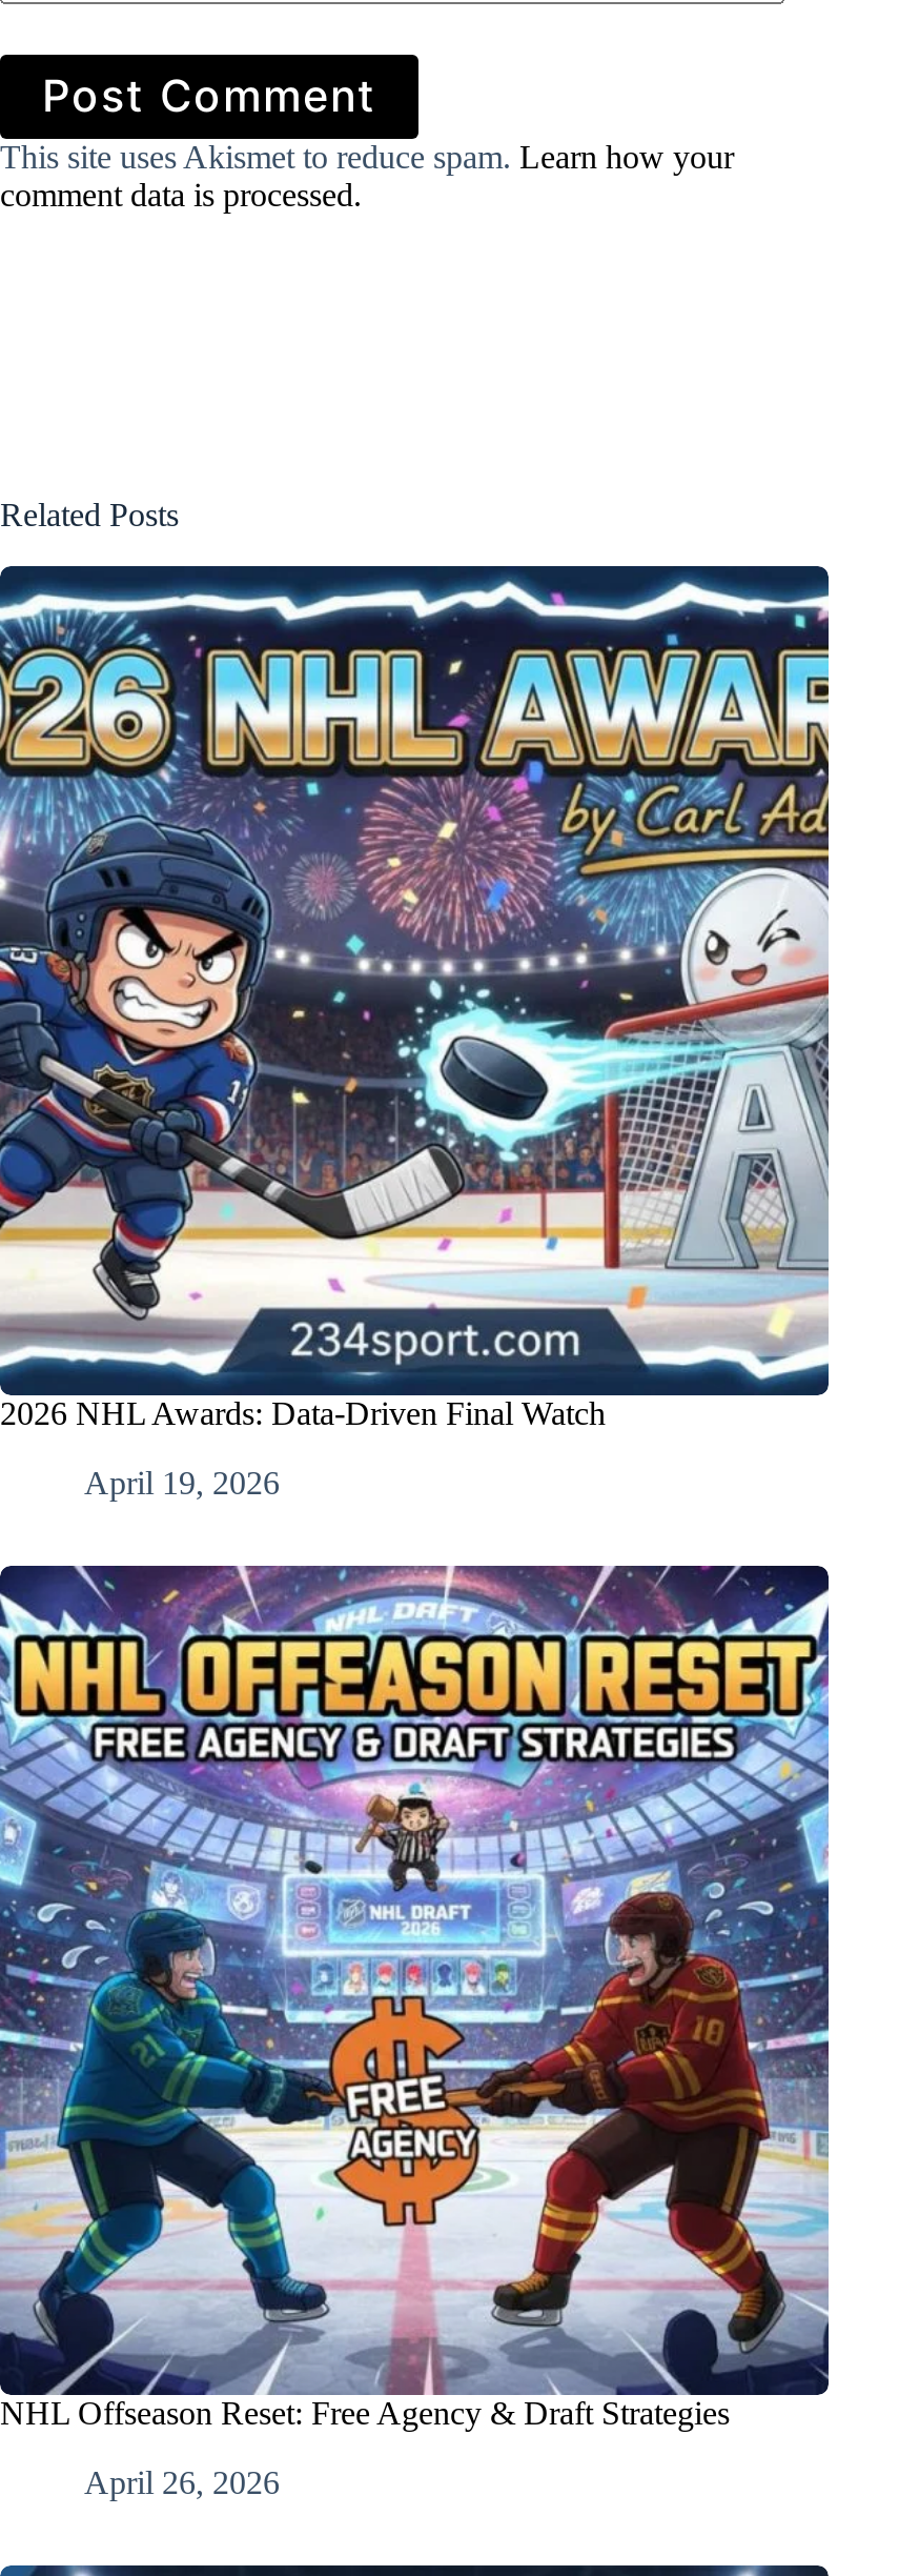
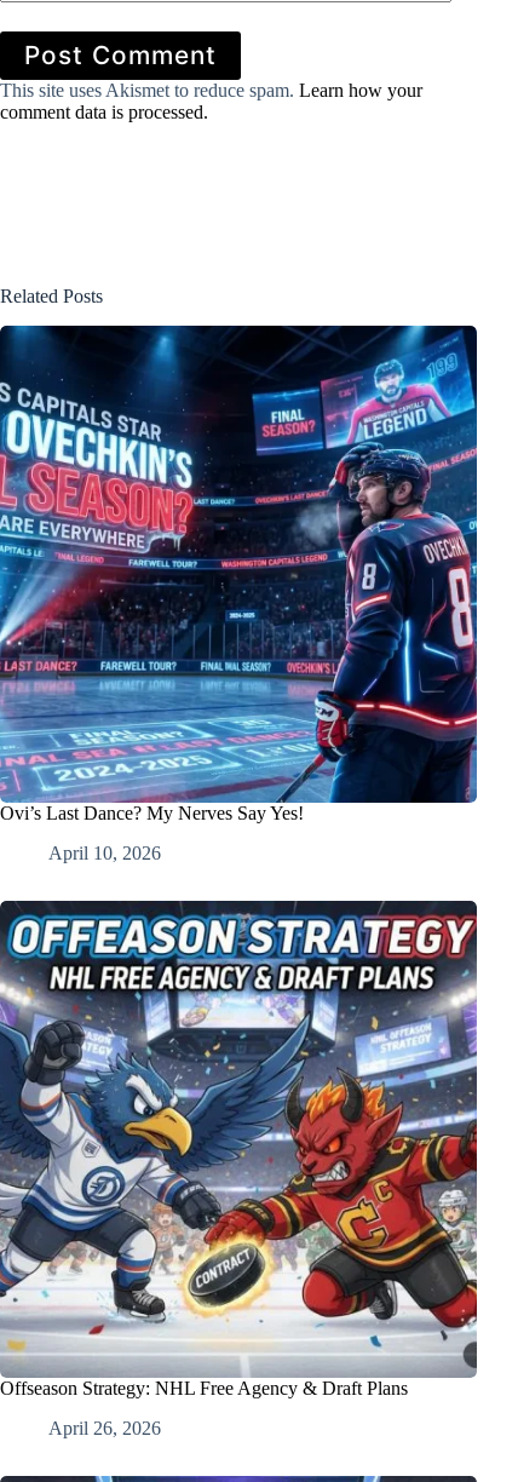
- [image]
- 2026 NHL Awards: Data-Driven Final Watch
+ [image]
+ Ovi’s Last Dance? My Nerves Say Yes!

- April 19, 2026
+ April 10, 2026

- [image]
- NHL Offseason Reset: Free Agency & Draft Strategies
+ [image]
+ Offseason Strategy: NHL Free Agency & Draft Plans
